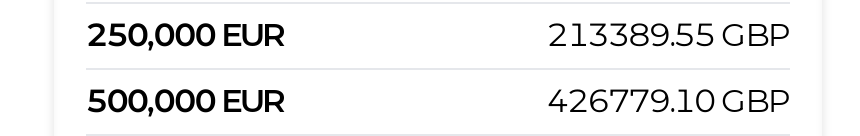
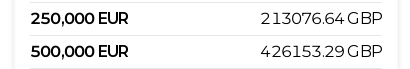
- 213389.55 GBP
+ 213076.64 GBP

- 426779.10 GBP
+ 426153.29 GBP
